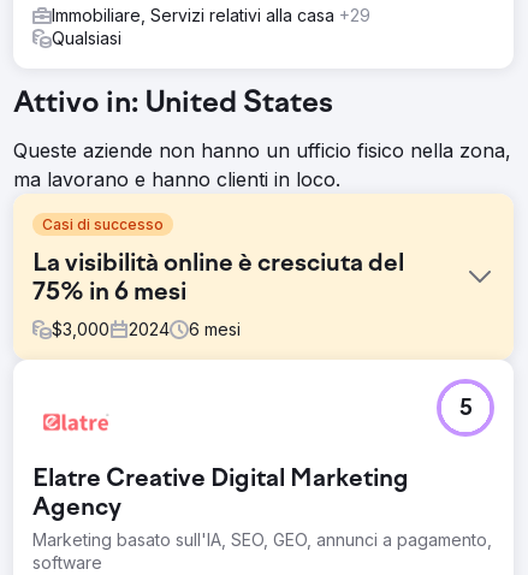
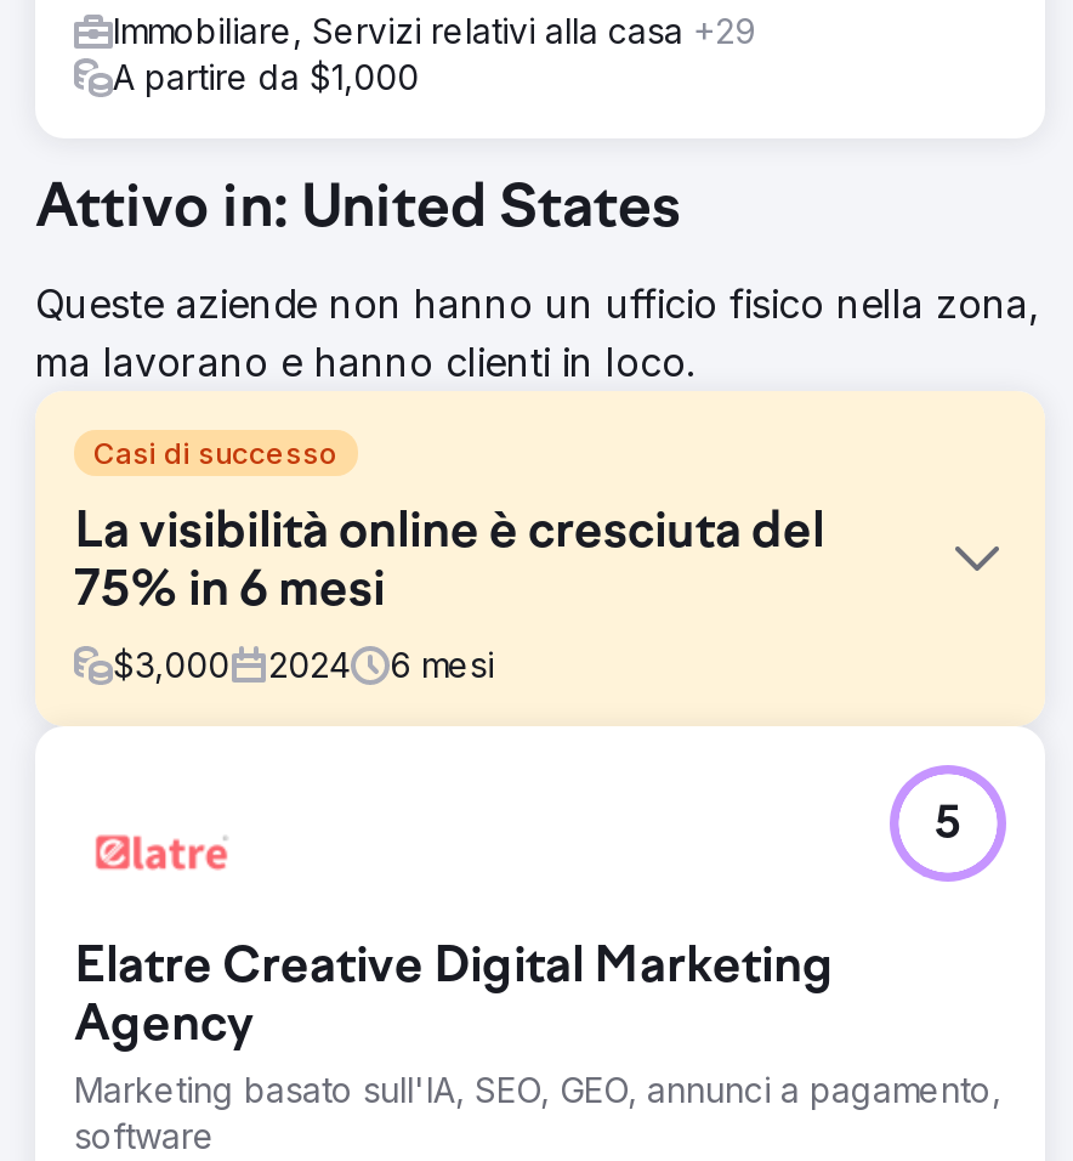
- Qualsiasi
+ A partire da $1,000
